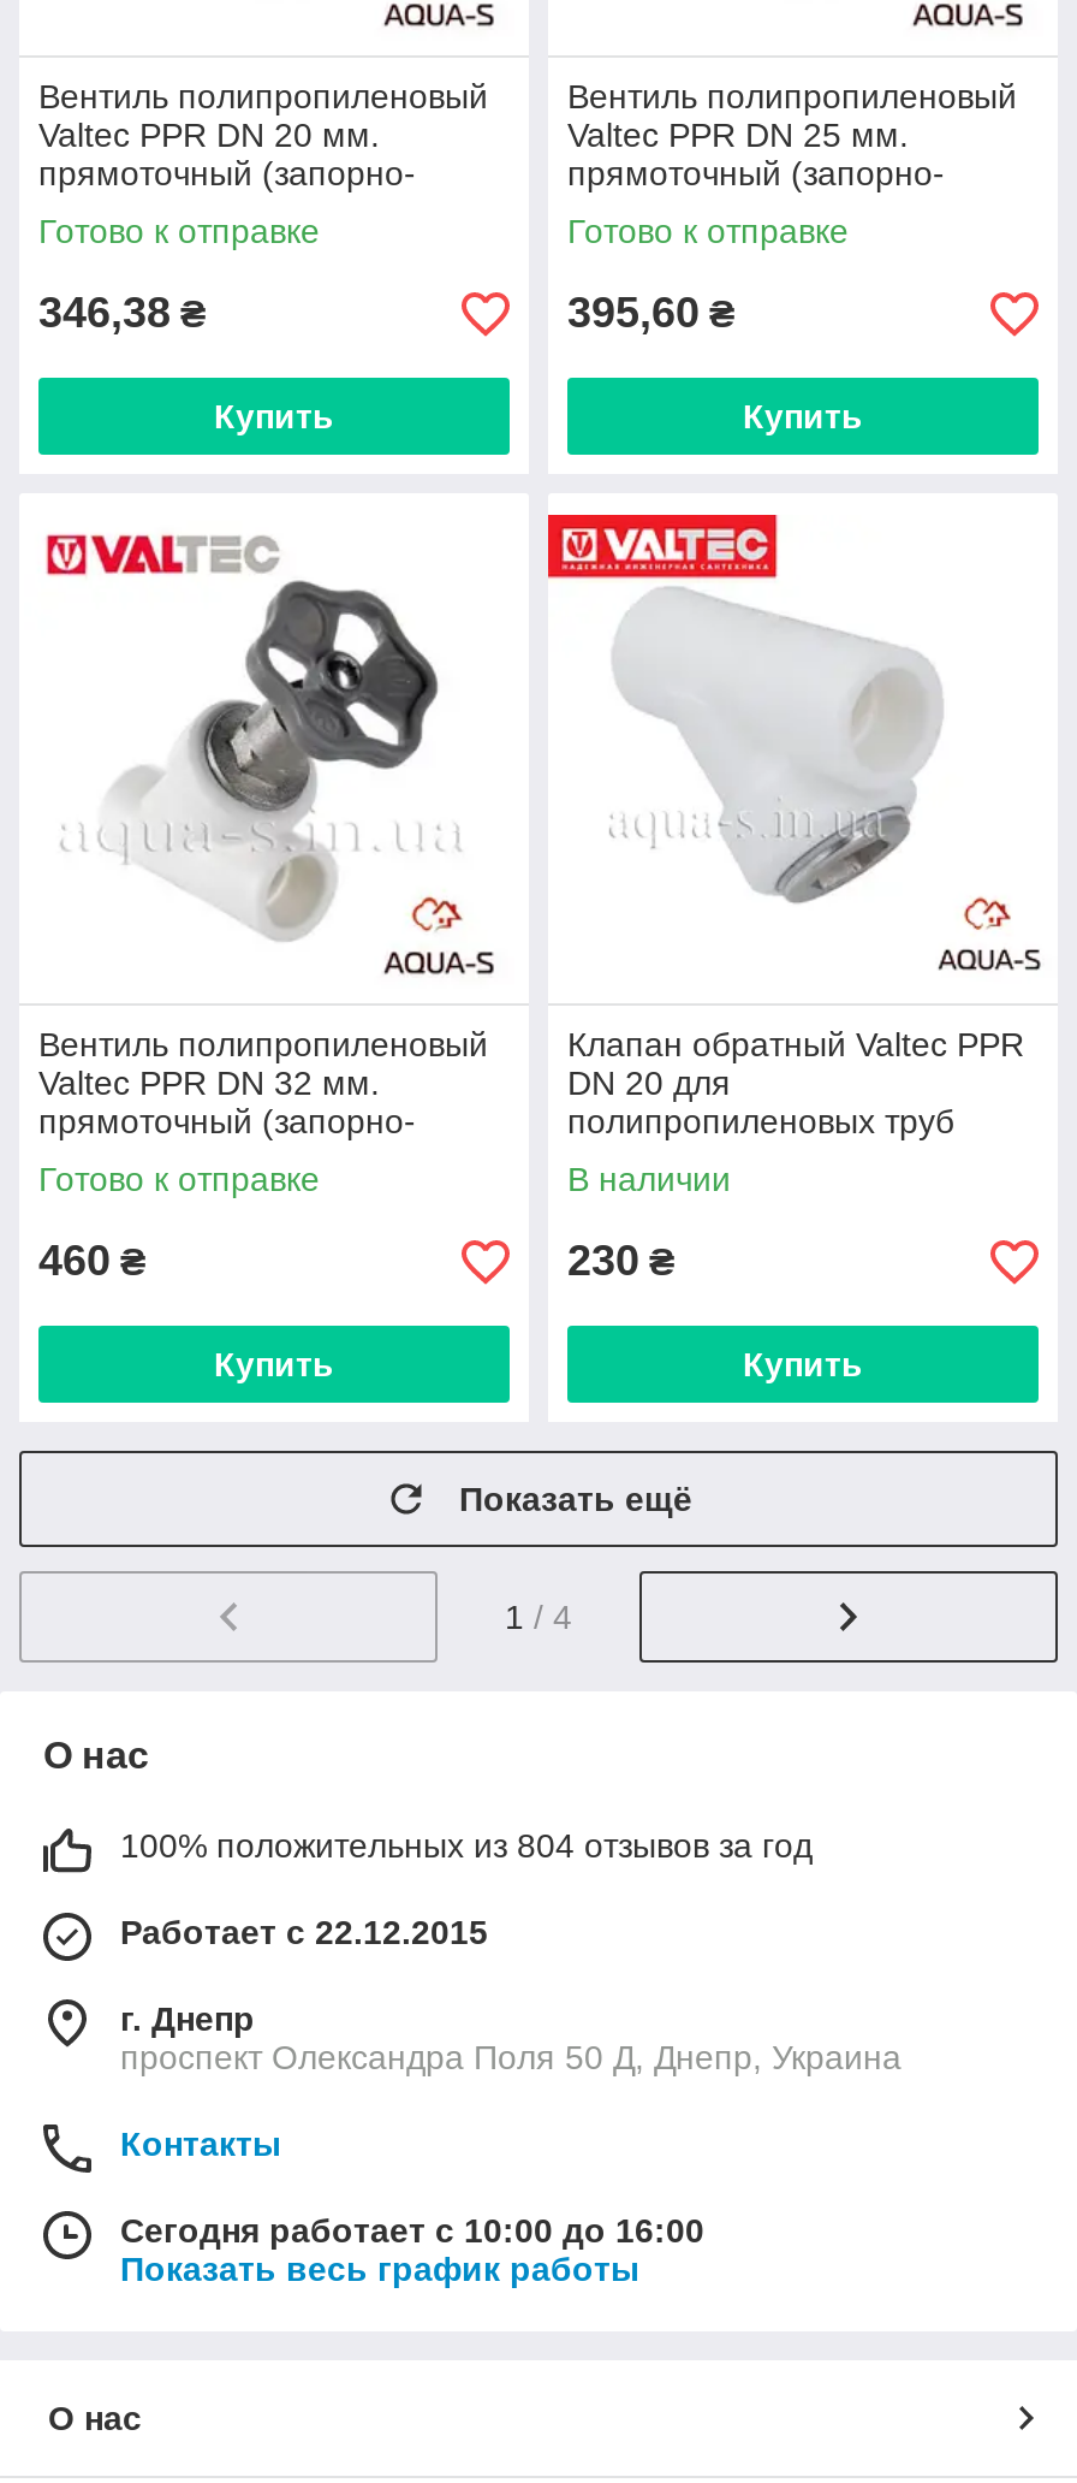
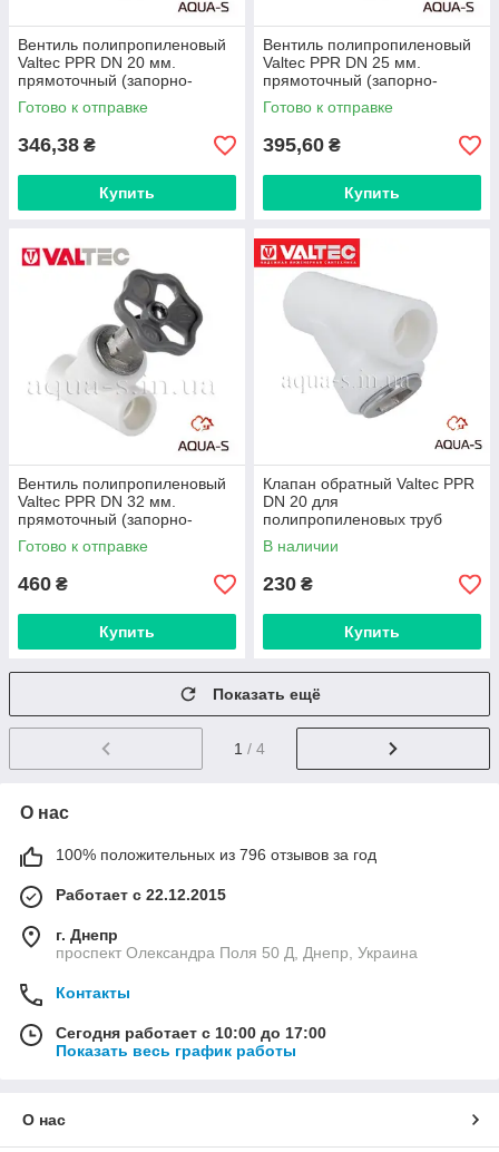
- 100% положительных из 804 отзывов за год
+ 100% положительных из 796 отзывов за год

- Сегодня работает с 10:00 до 16:00
+ Сегодня работает с 10:00 до 17:00
